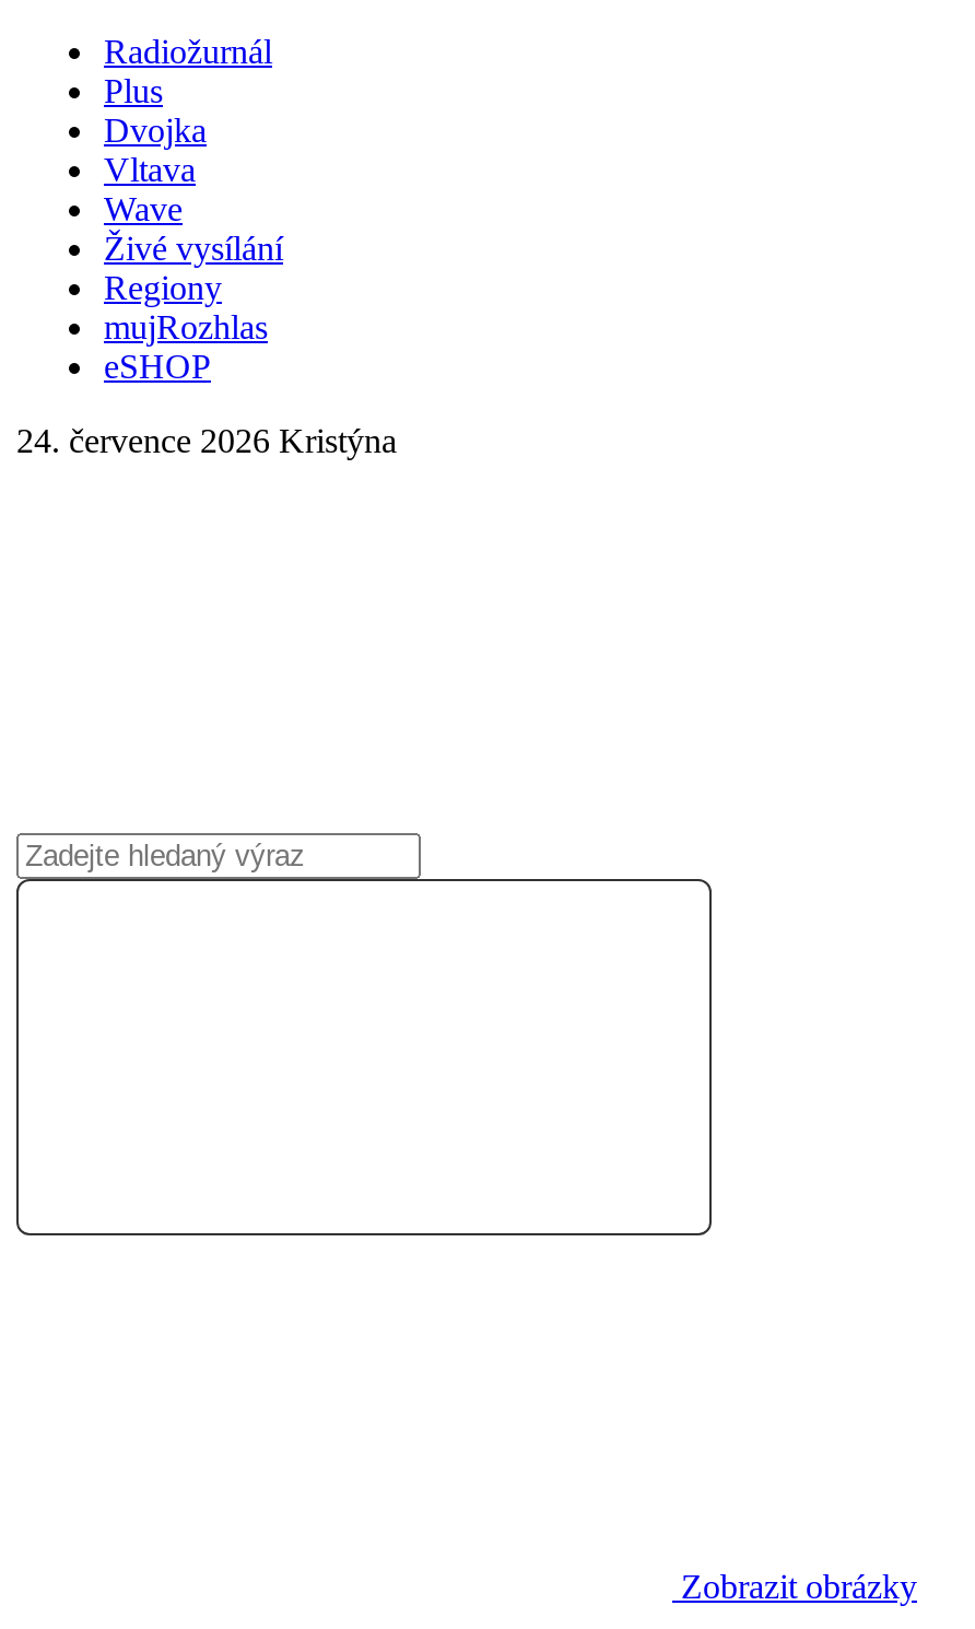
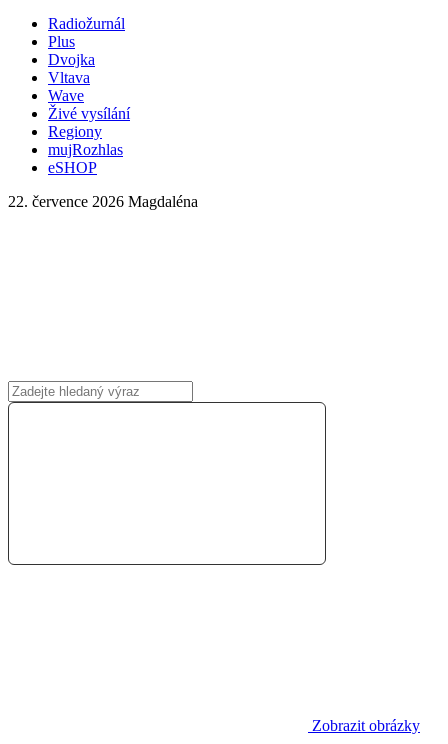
- 24. července 2026 Kristýna
+ 22. července 2026 Magdaléna
